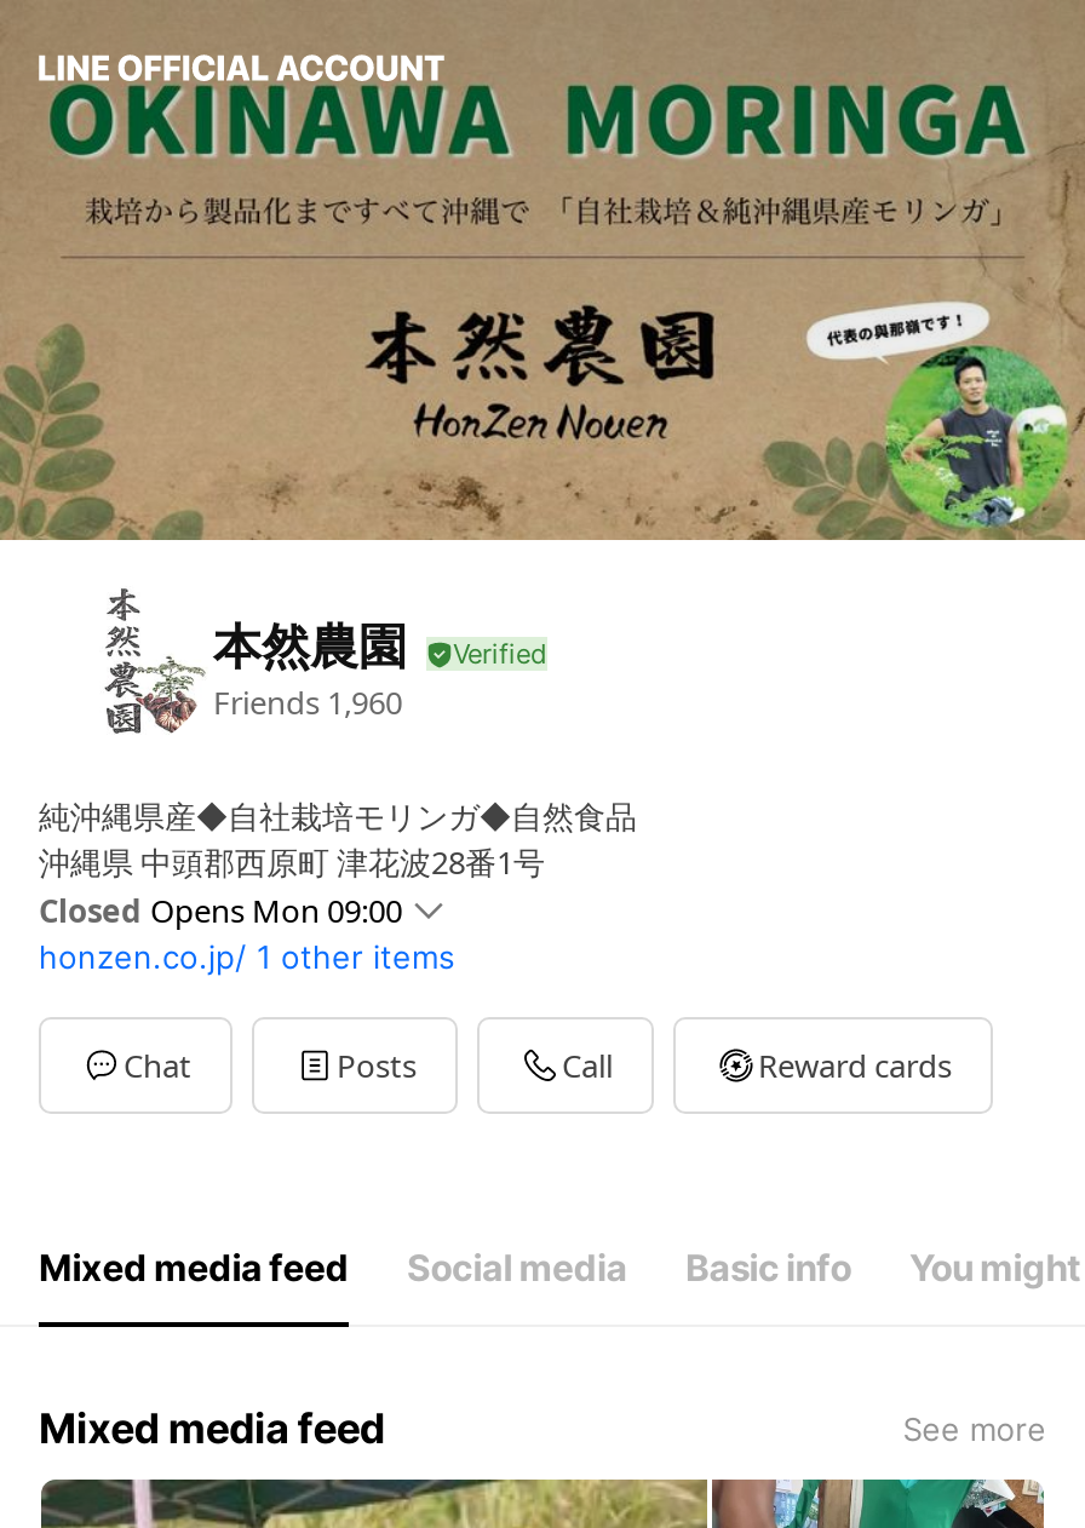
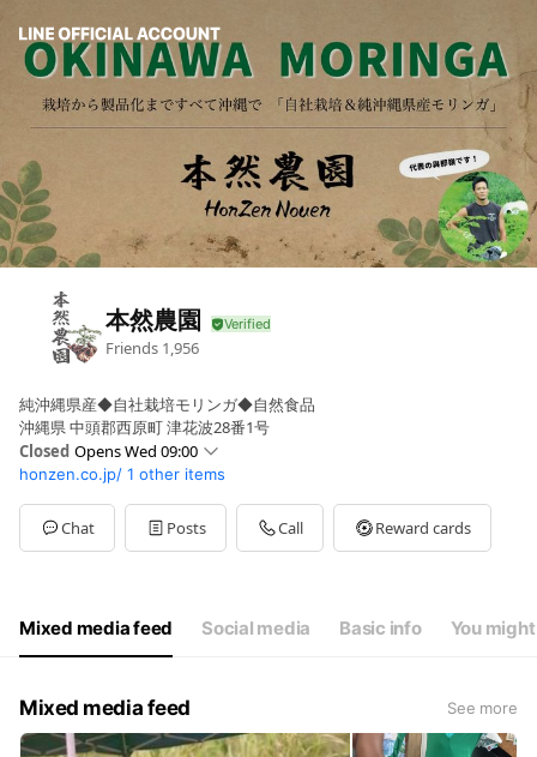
- Friends 1,960
+ Friends 1,956

- Closed Opens Mon 09:00
+ Closed Opens Wed 09:00
